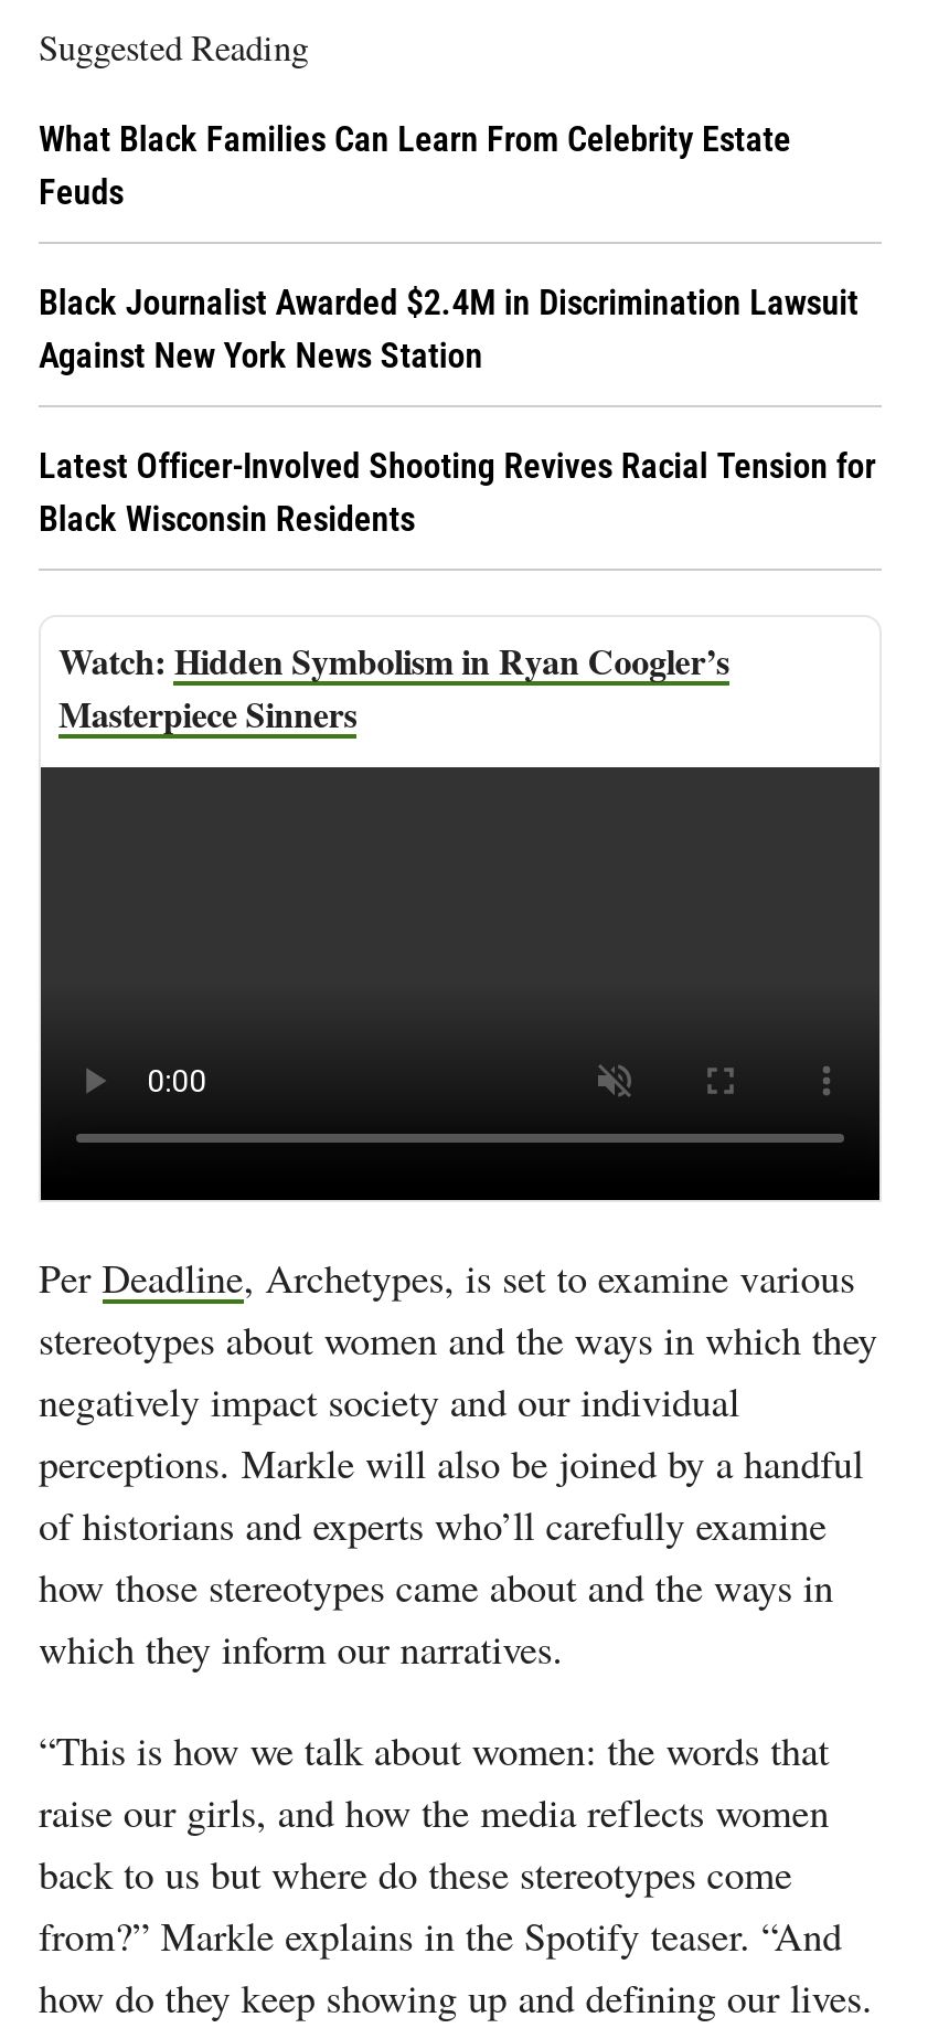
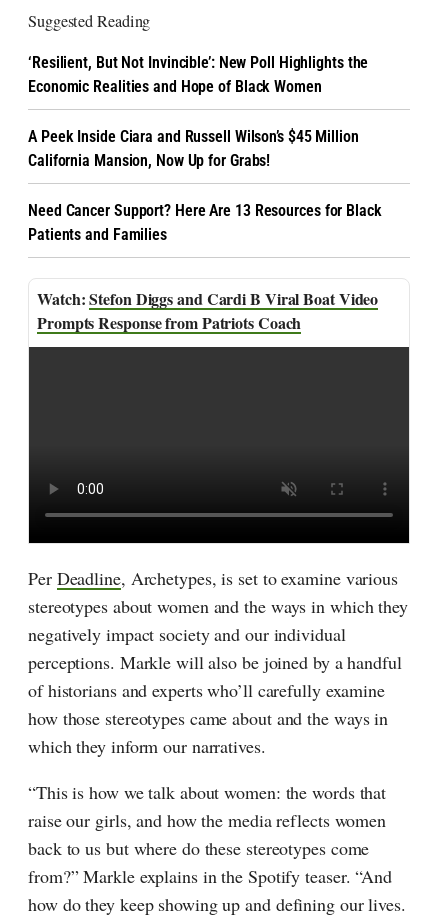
- What Black Families Can Learn From Celebrity Estate
- Feuds
+ ‘Resilient, But Not Invincible’: New Poll Highlights the
+ Economic Realities and Hope of Black Women

- Black Journalist Awarded $2.4M in Discrimination Lawsuit
- Against New York News Station
+ A Peek Inside Ciara and Russell Wilson’s $45 Million
+ California Mansion, Now Up for Grabs!

- Latest Officer-Involved Shooting Revives Racial Tension for
- Black Wisconsin Residents
+ Need Cancer Support? Here Are 13 Resources for Black
+ Patients and Families

- Hidden Symbolism in Ryan Coogler’s
- Masterpiece Sinners
+ Stefon Diggs and Cardi B Viral Boat Video
+ Prompts Response from Patriots Coach
